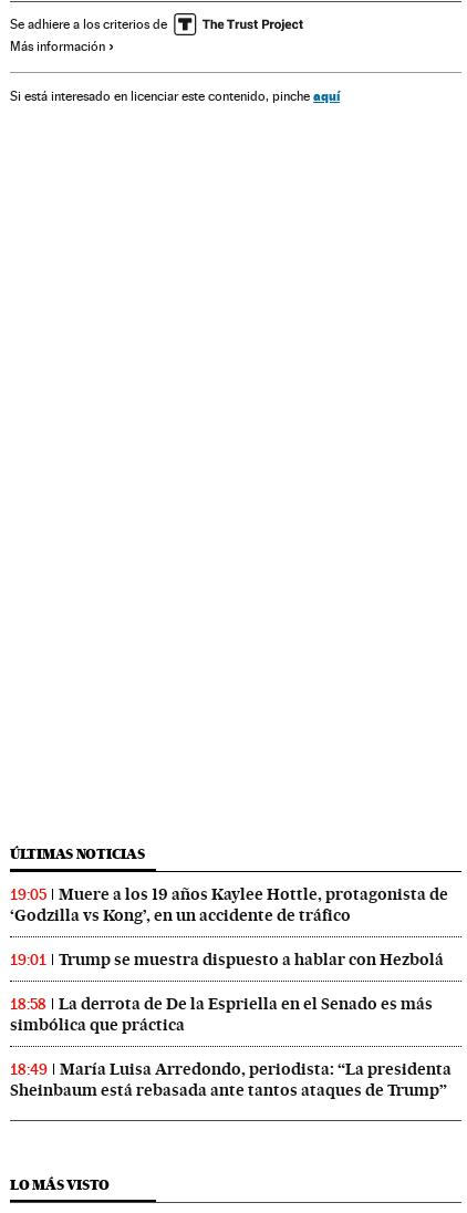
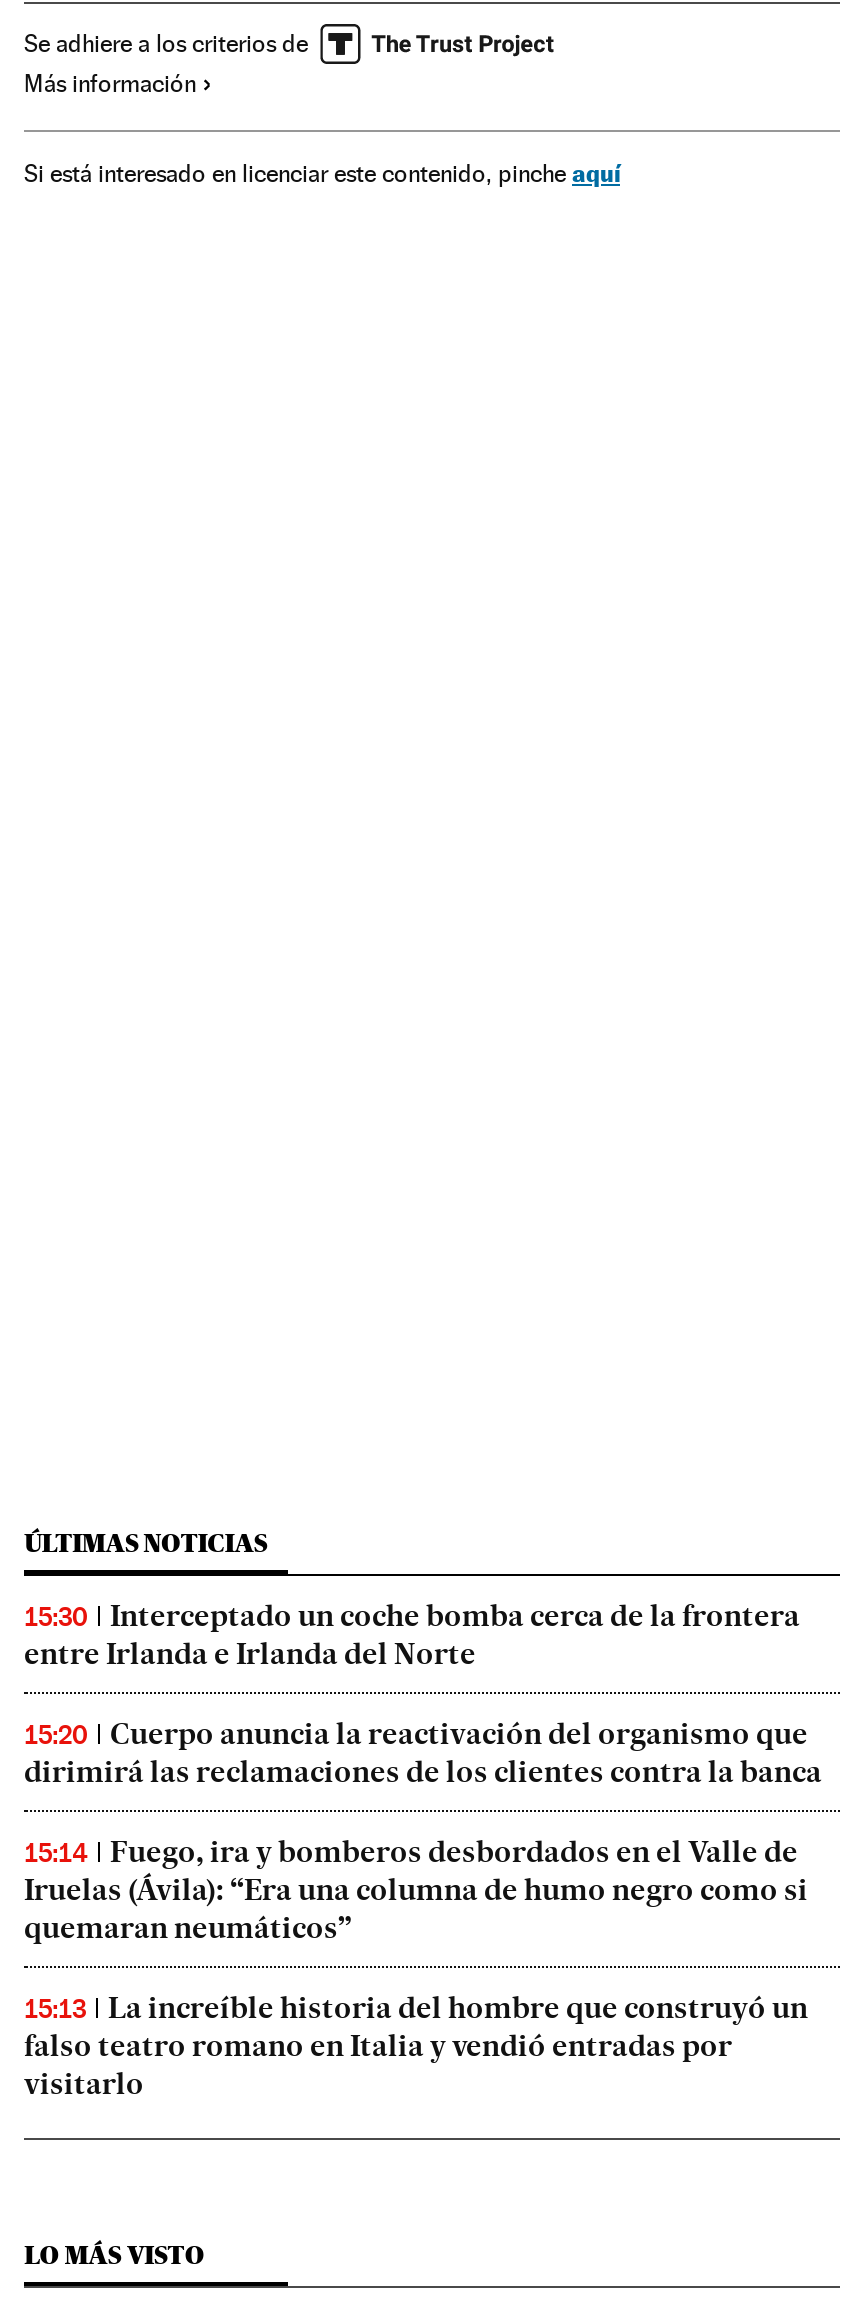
- 19:05
- Muere a los 19 años Kaylee Hottle, protagonista de
- ‘Godzilla vs Kong’, en un accidente de tráfico
+ 15:30
+ Interceptado un coche bomba cerca de la frontera
+ entre Irlanda e Irlanda del Norte

- 19:01
- Trump se muestra dispuesto a hablar con Hezbolá
+ 15:20
+ Cuerpo anuncia la reactivación del organismo que
+ dirimirá las reclamaciones de los clientes contra la banca

- 18:58
- La derrota de De la Espriella en el Senado es más
- simbólica que práctica
+ 15:14
+ Fuego, ira y bomberos desbordados en el Valle de
+ Iruelas (Ávila): “Era una columna de humo negro como si
+ quemaran neumáticos”

- 18:49
- María Luisa Arredondo, periodista: “La presidenta
- Sheinbaum está rebasada ante tantos ataques de Trump”
+ 15:13
+ La increíble historia del hombre que construyó un
+ falso teatro romano en Italia y vendió entradas por
+ visitarlo
